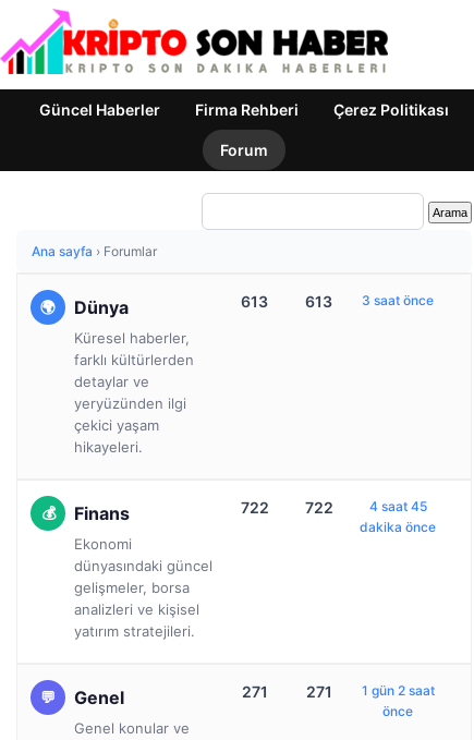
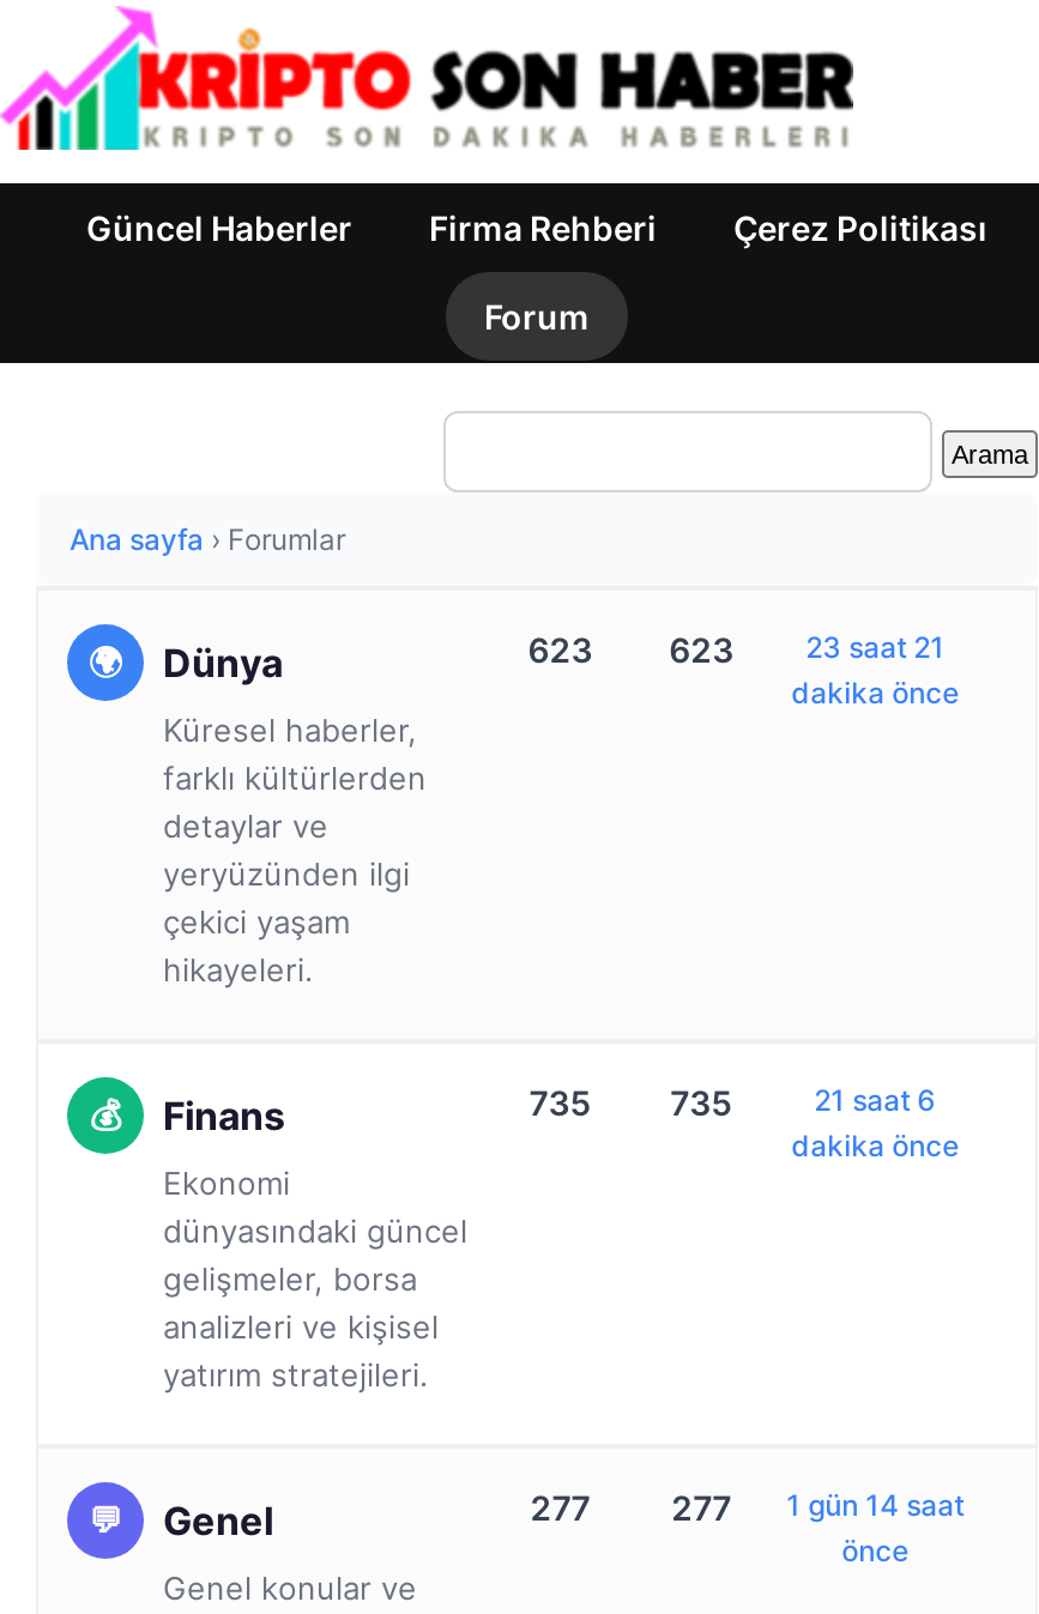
- 613
- 613
- 3 saat önce
+ 623
+ 623
+ 23 saat 21
+ dakika önce

- 722
+ 735

- 722
+ 735

- 4 saat 45
+ 21 saat 6

- 271
+ 277

- 271
+ 277

- 1 gün 2 saat
+ 1 gün 14 saat
